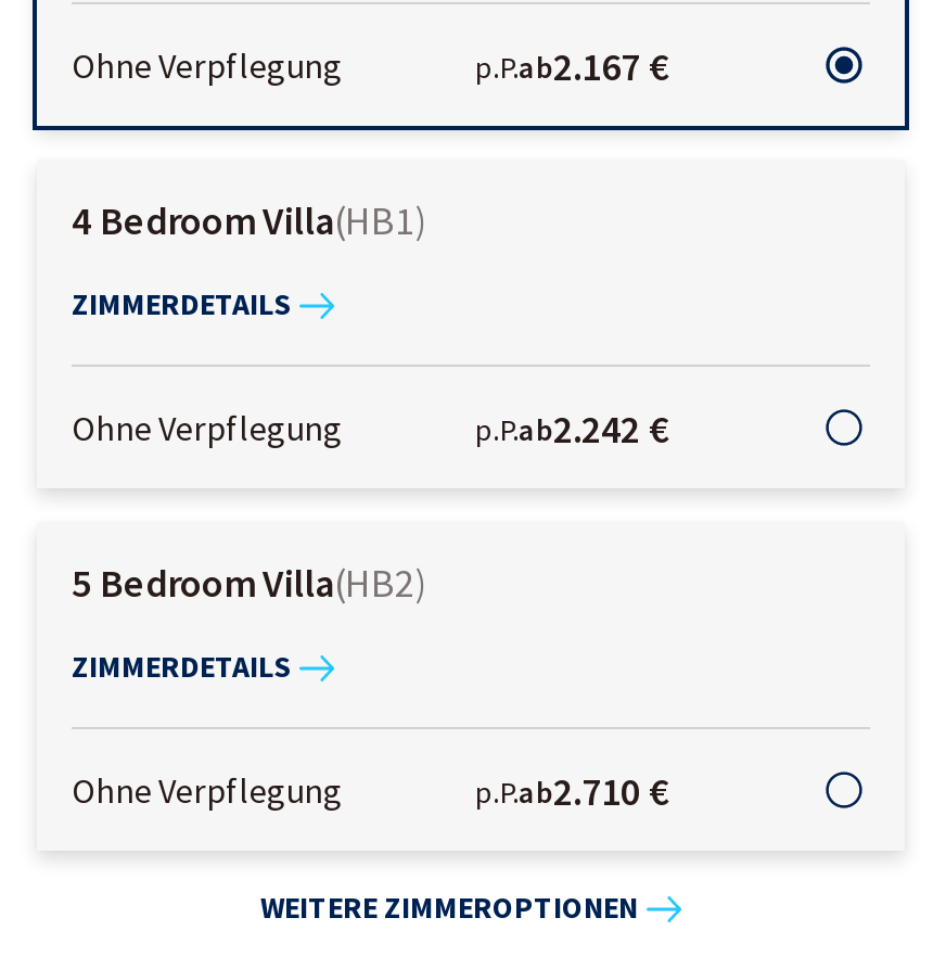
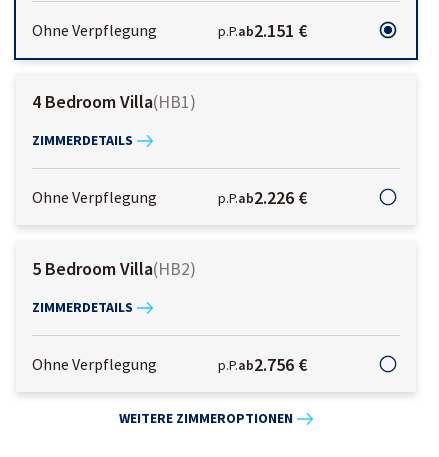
- p.P.ab2.167 €
+ p.P.ab2.151 €

- p.P.ab2.242 €
+ p.P.ab2.226 €

- p.P.ab2.710 €
+ p.P.ab2.756 €
